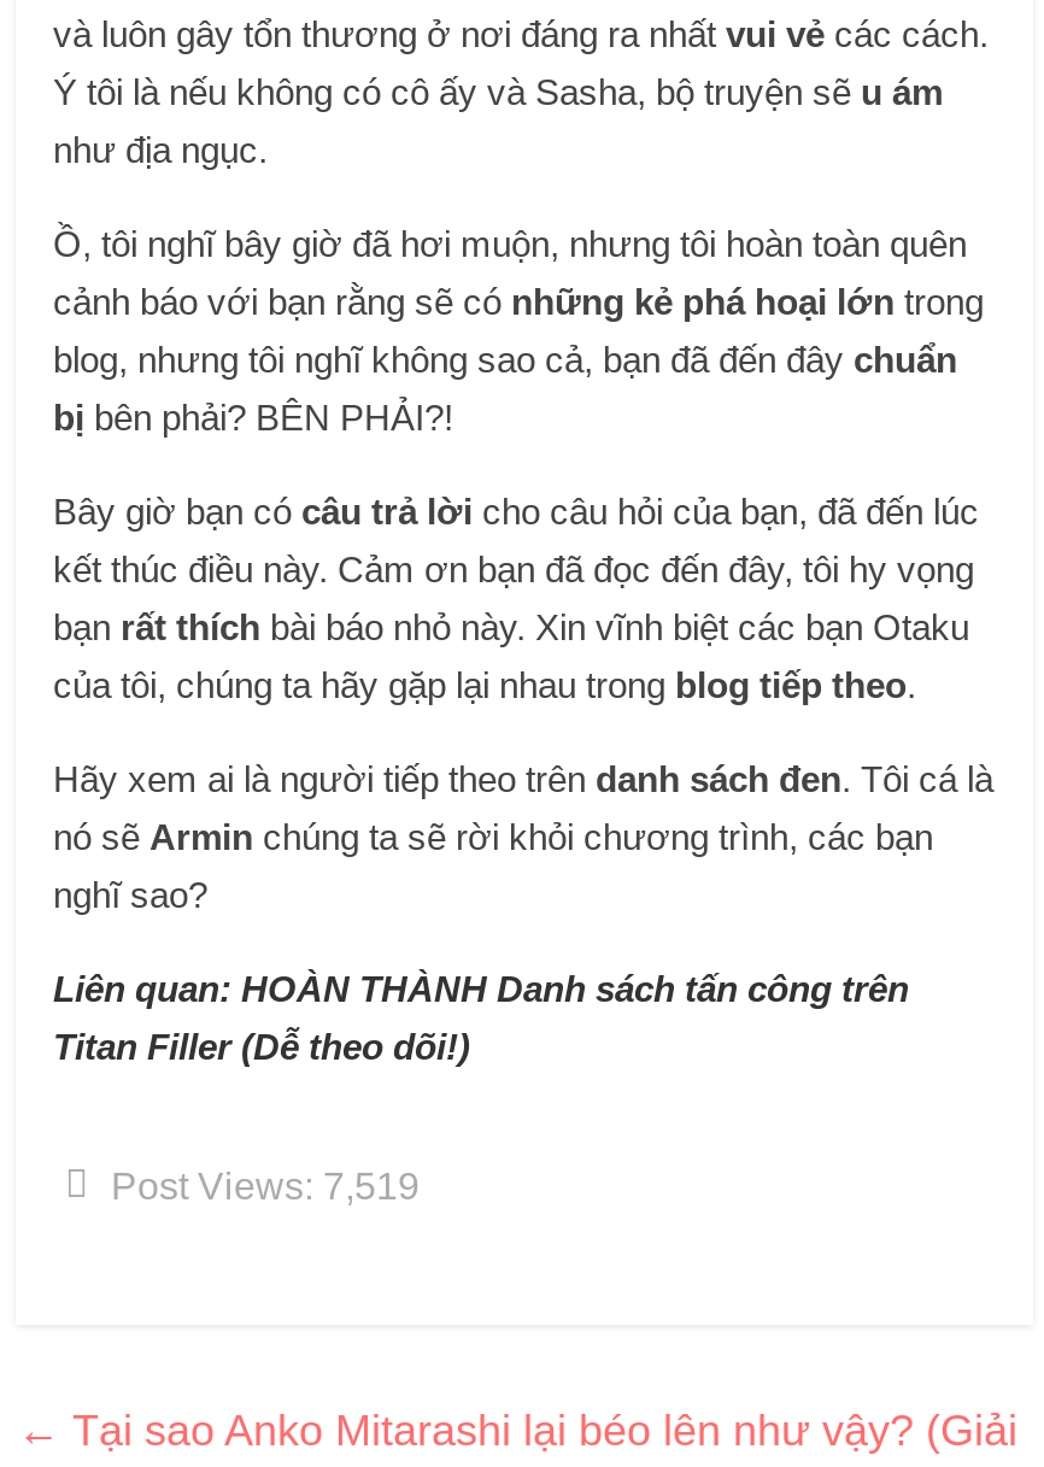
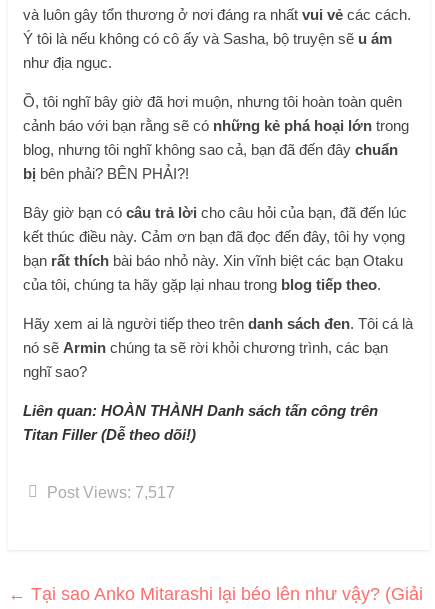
- Post Views: 7,519
+ Post Views: 7,517
